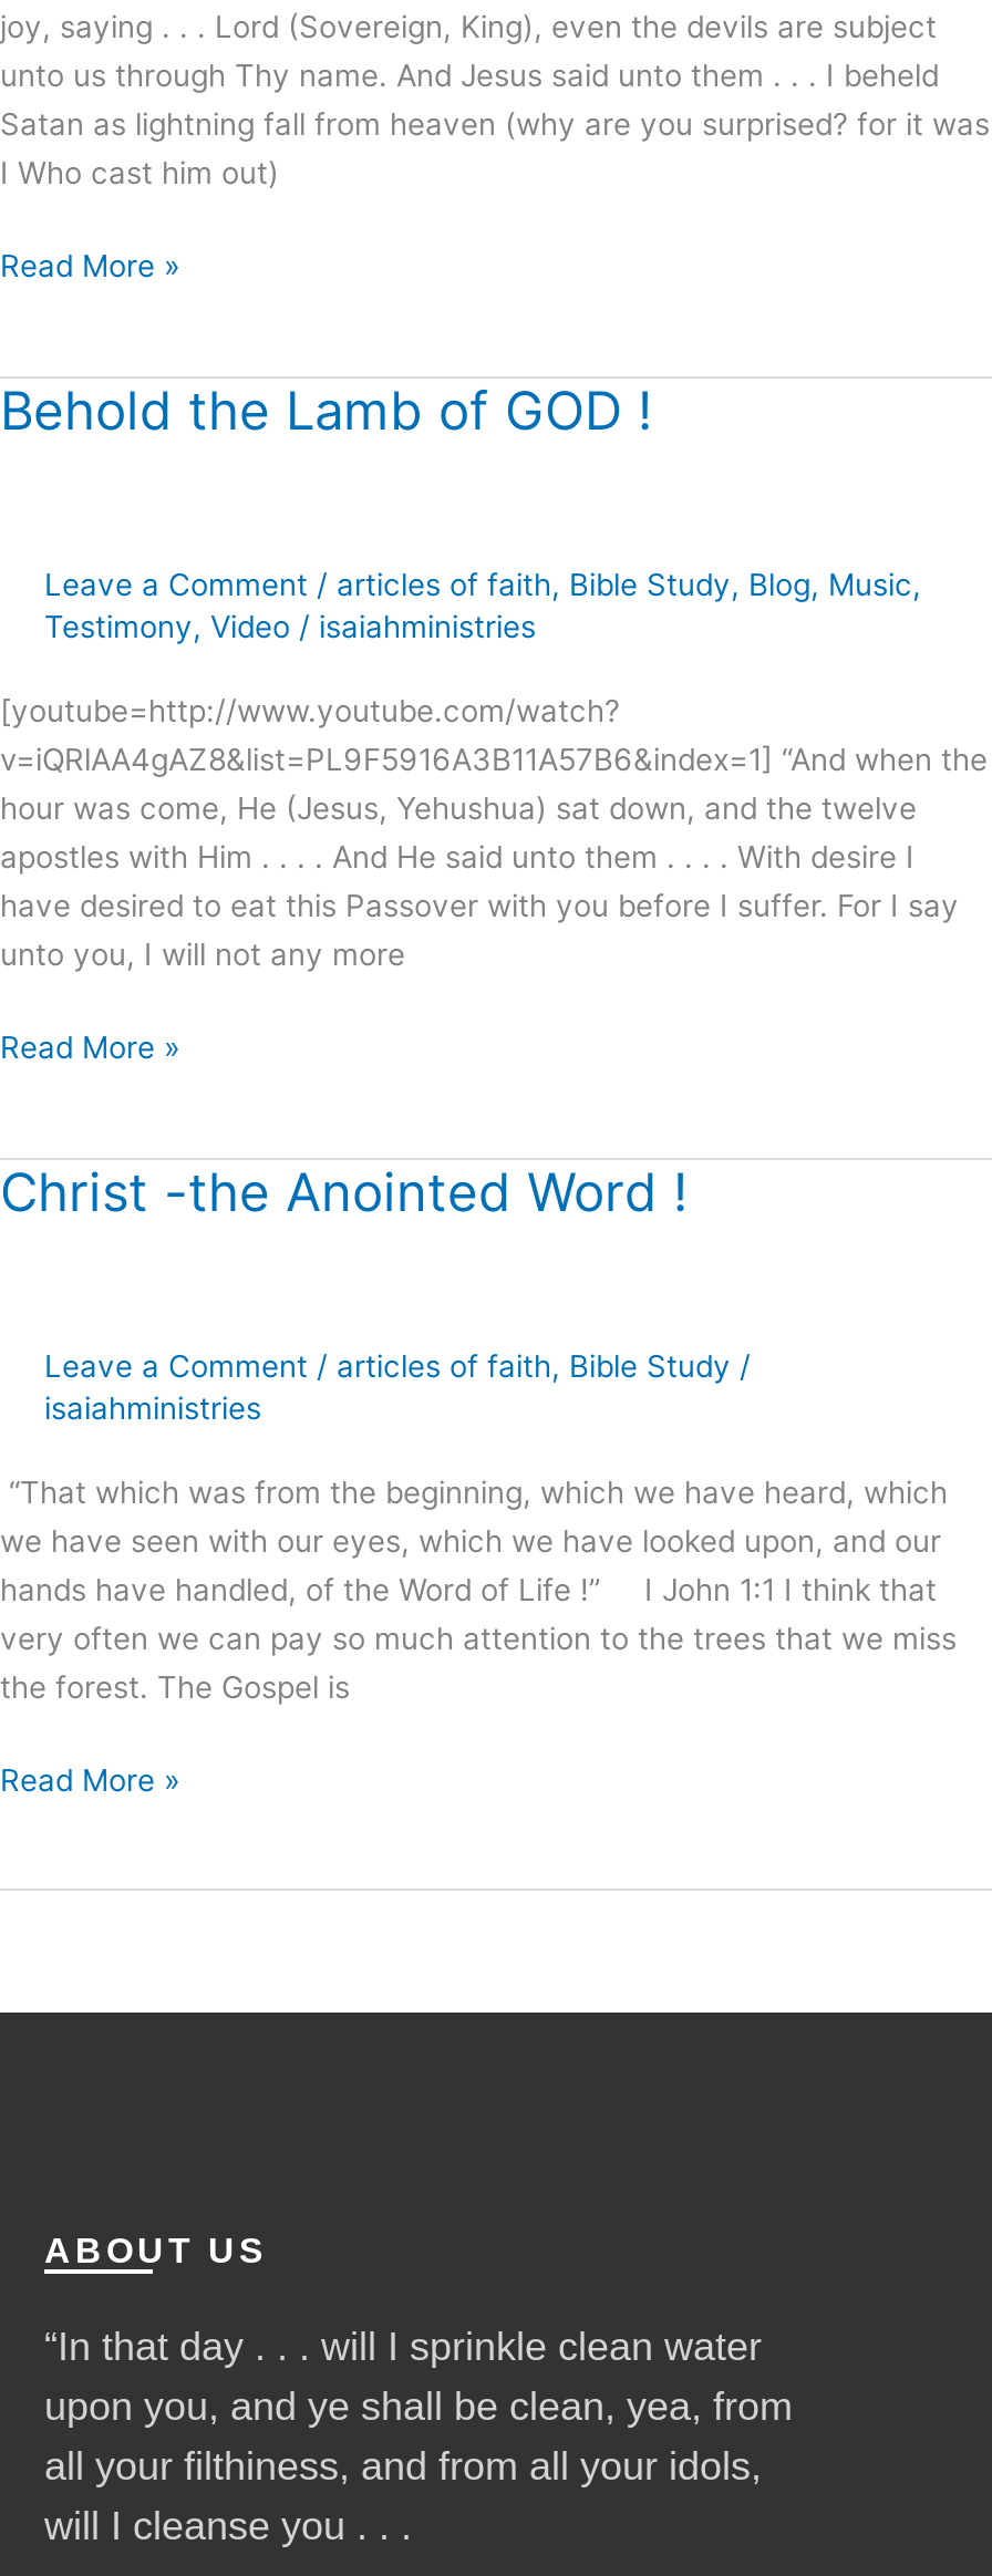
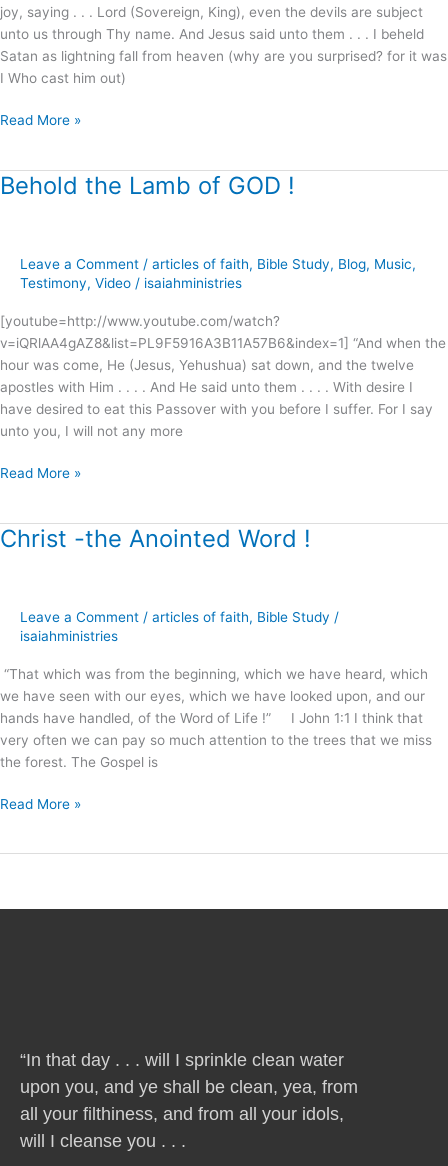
- ABOUT US
